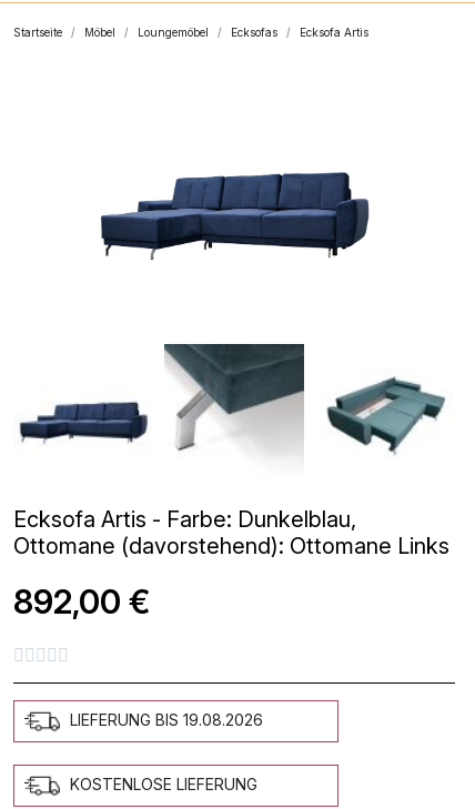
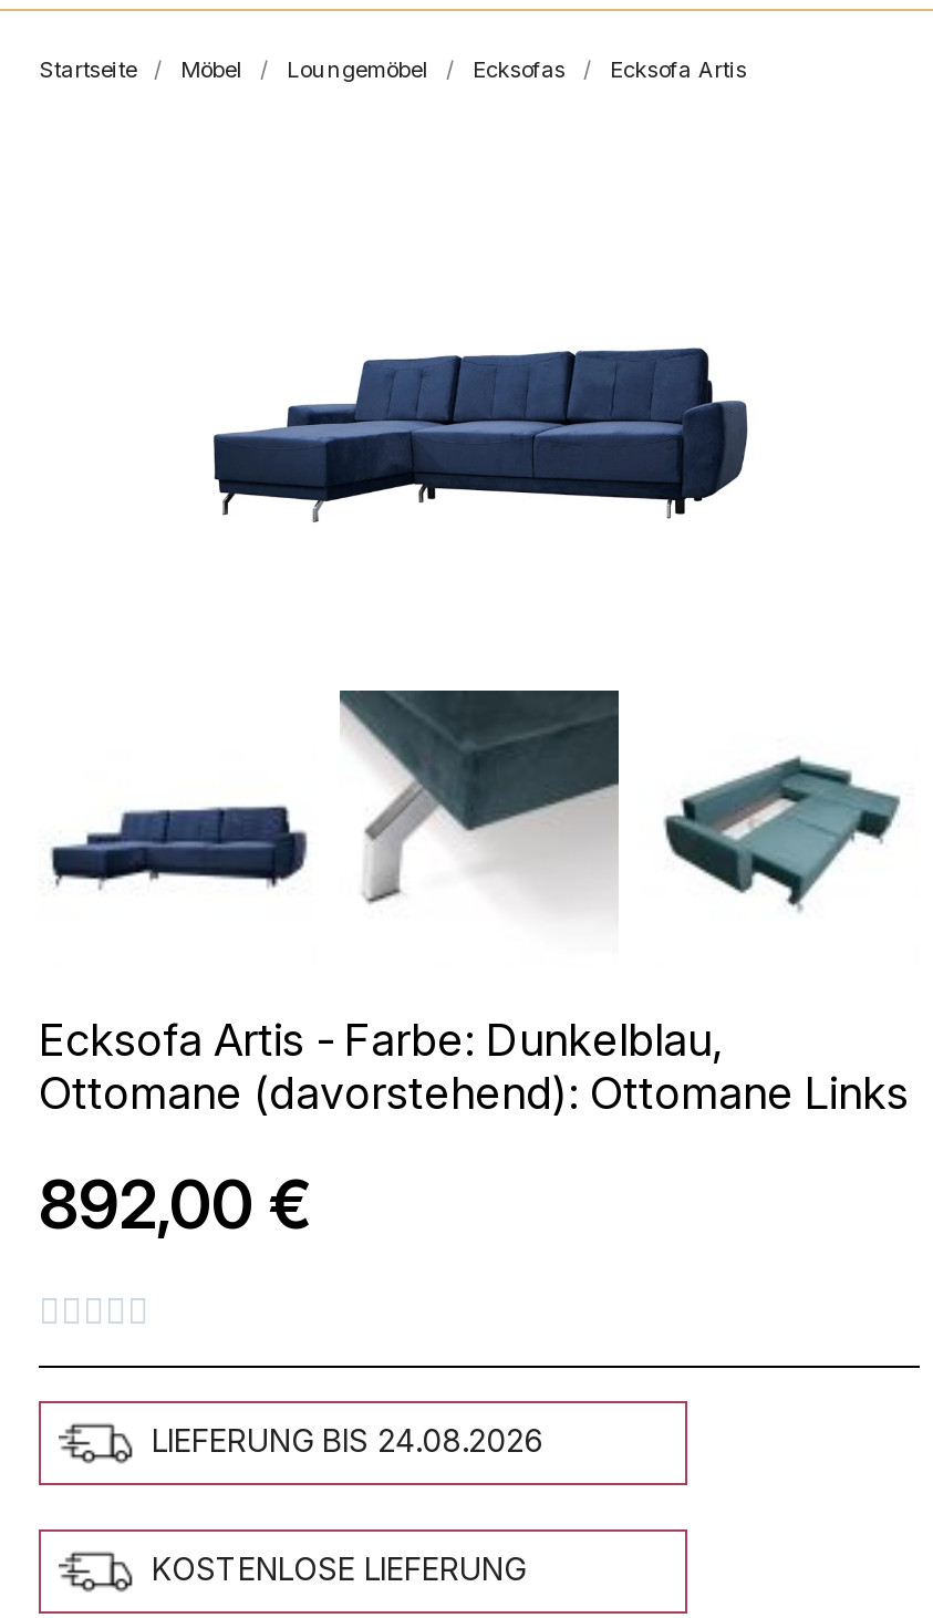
- LIEFERUNG BIS 19.08.2026
+ LIEFERUNG BIS 24.08.2026
